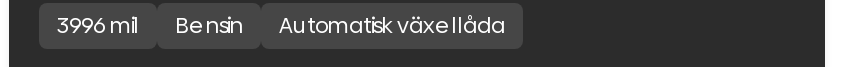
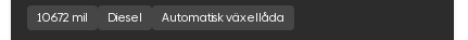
- 3996 mil
- Bensin
+ 10672 mil
+ Diesel
